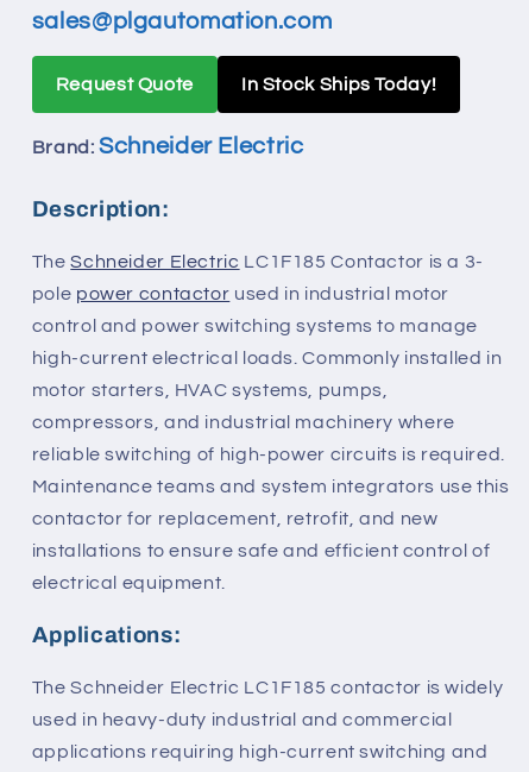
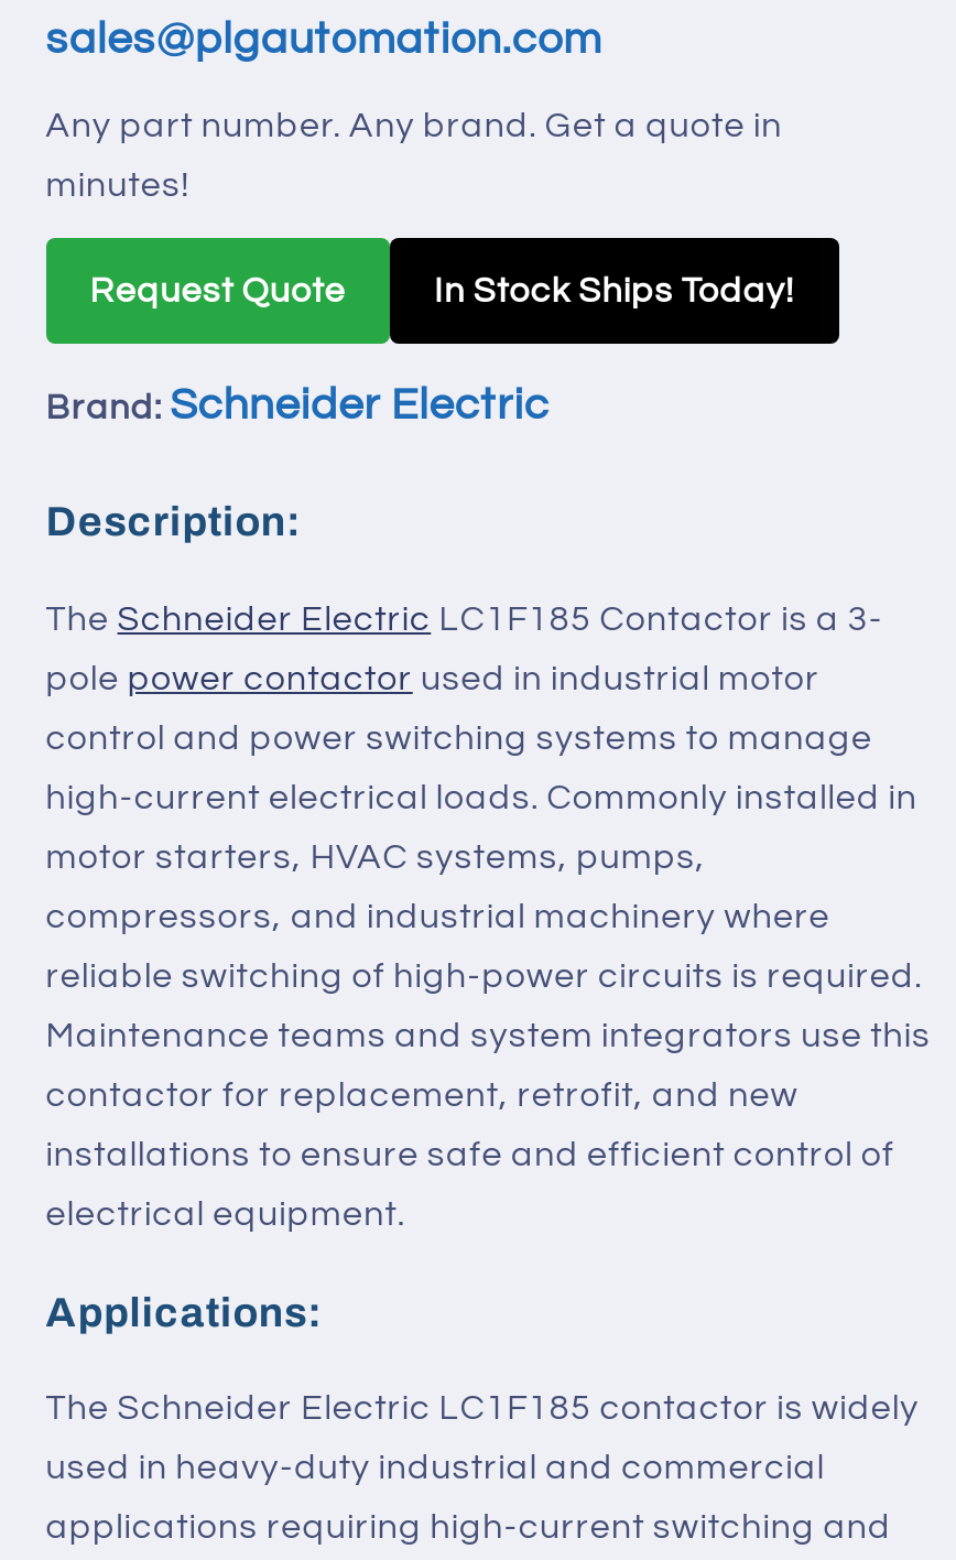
+ Any part number. Any brand. Get a quote in
+ minutes!
